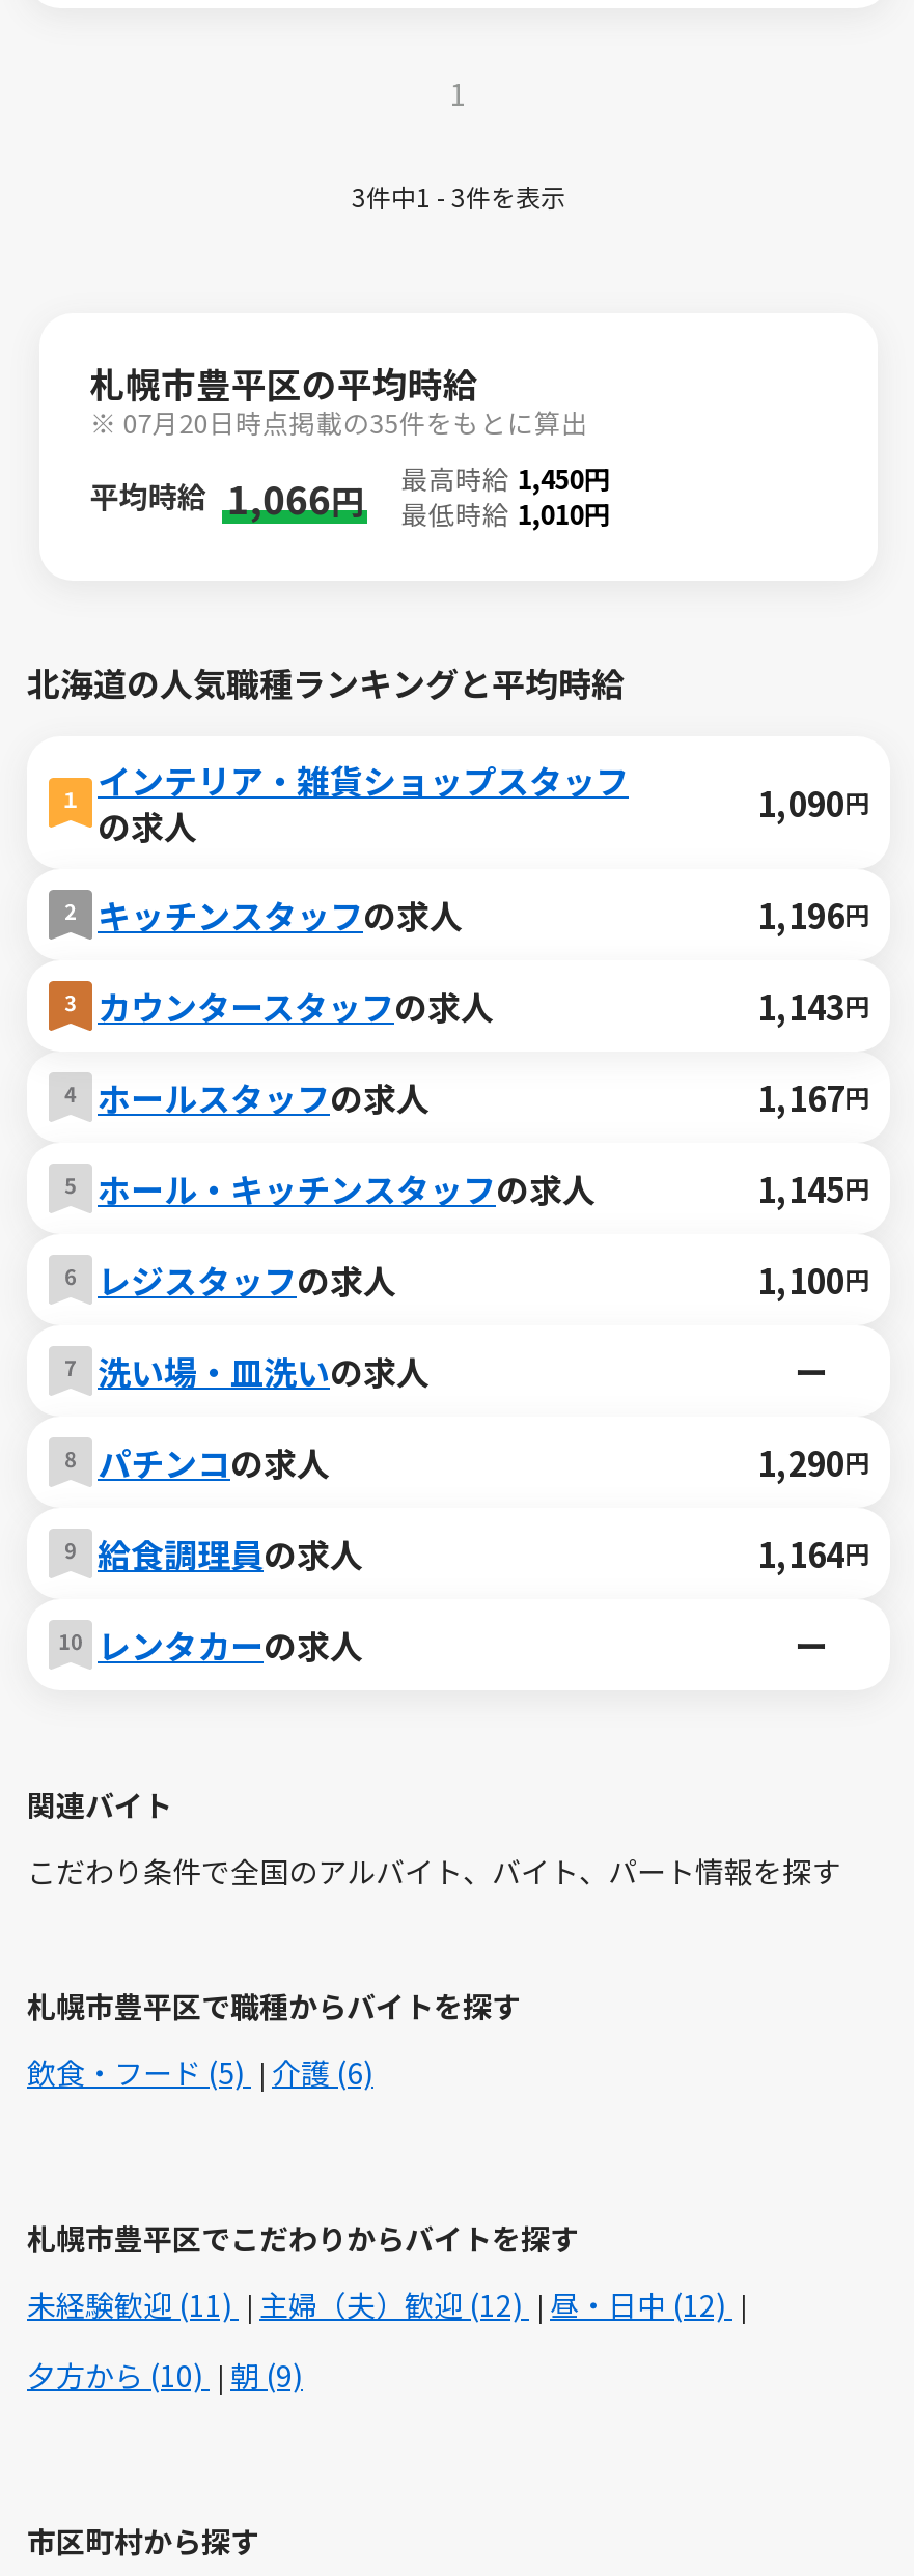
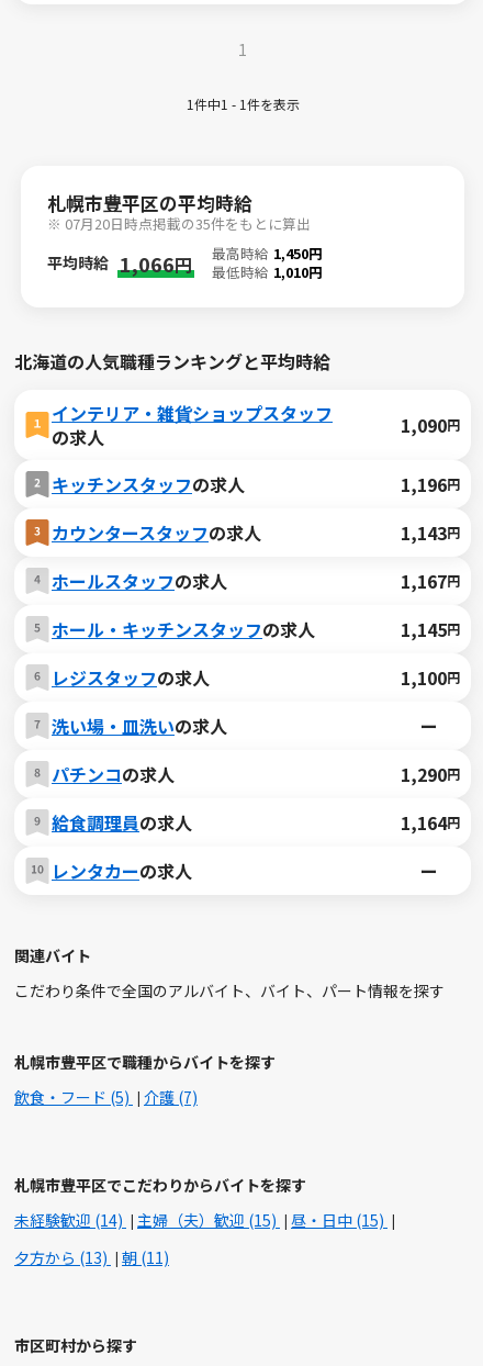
- 3件中1 - 3件を表示
+ 1件中1 - 1件を表示

- 飲食・フード (5) 介護 (6)
+ 飲食・フード (5) 介護 (7)

- 未経験歓迎 (11) 主婦（夫）歓迎 (12) 昼・日中 (12)
+ 未経験歓迎 (14) 主婦（夫）歓迎 (15) 昼・日中 (15)

- 夕方から (10) 朝 (9)
+ 夕方から (13) 朝 (11)
